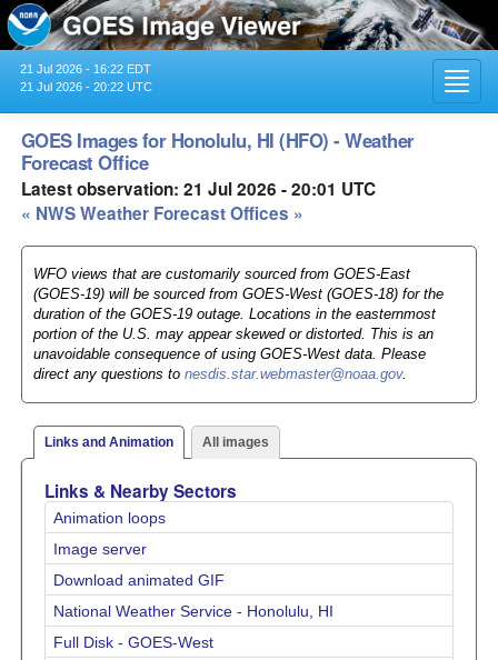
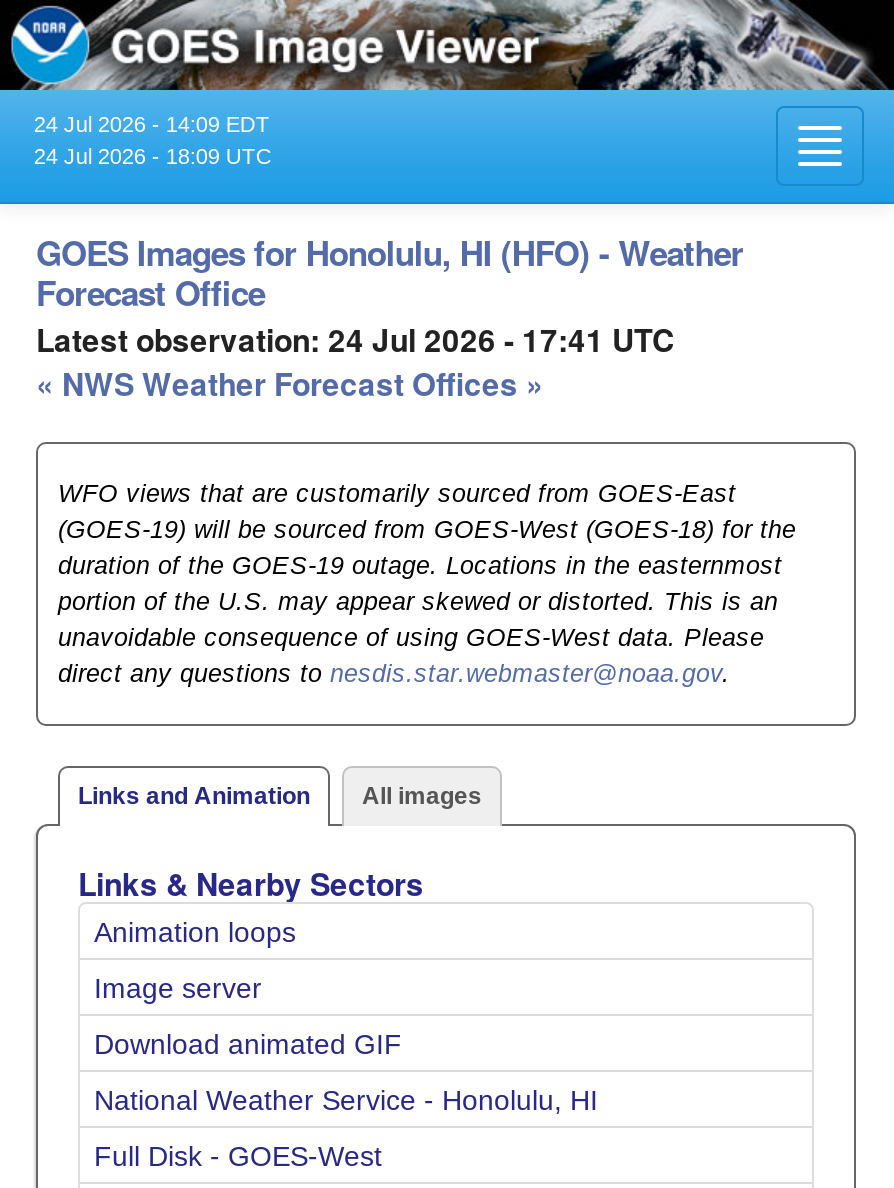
- 21 Jul 2026 - 16:22 EDT
+ 24 Jul 2026 - 14:09 EDT

- 21 Jul 2026 - 20:22 UTC
+ 24 Jul 2026 - 18:09 UTC

- Latest observation: 21 Jul 2026 - 20:01 UTC
+ Latest observation: 24 Jul 2026 - 17:41 UTC
